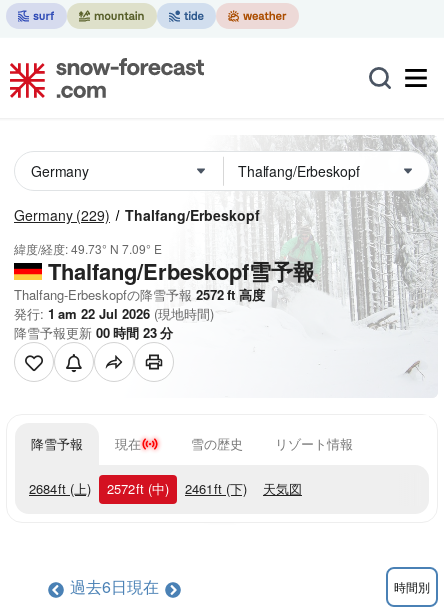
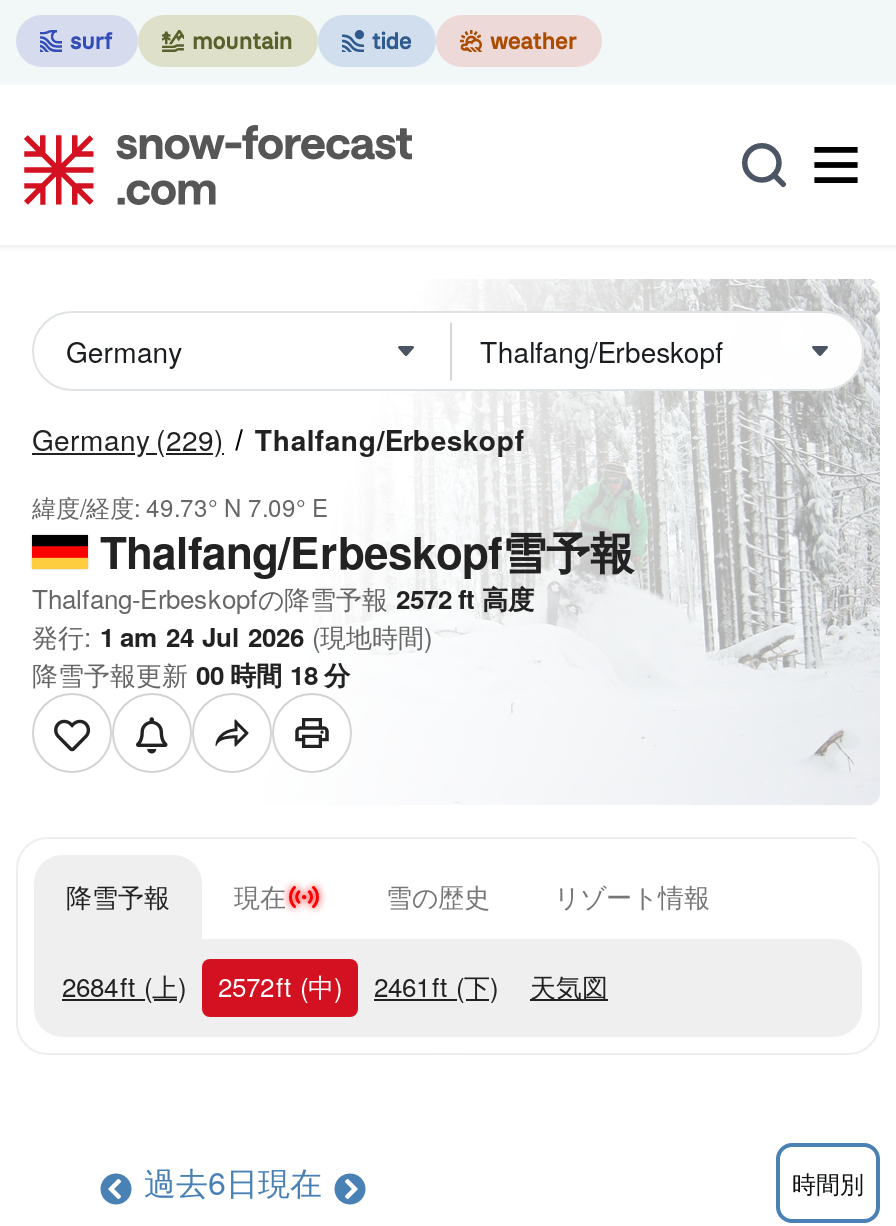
- 発行: 1 am 22 Jul 2026 (現地時間)
+ 発行: 1 am 24 Jul 2026 (現地時間)

- 降雪予報更新00時間23分
+ 降雪予報更新00時間18分
